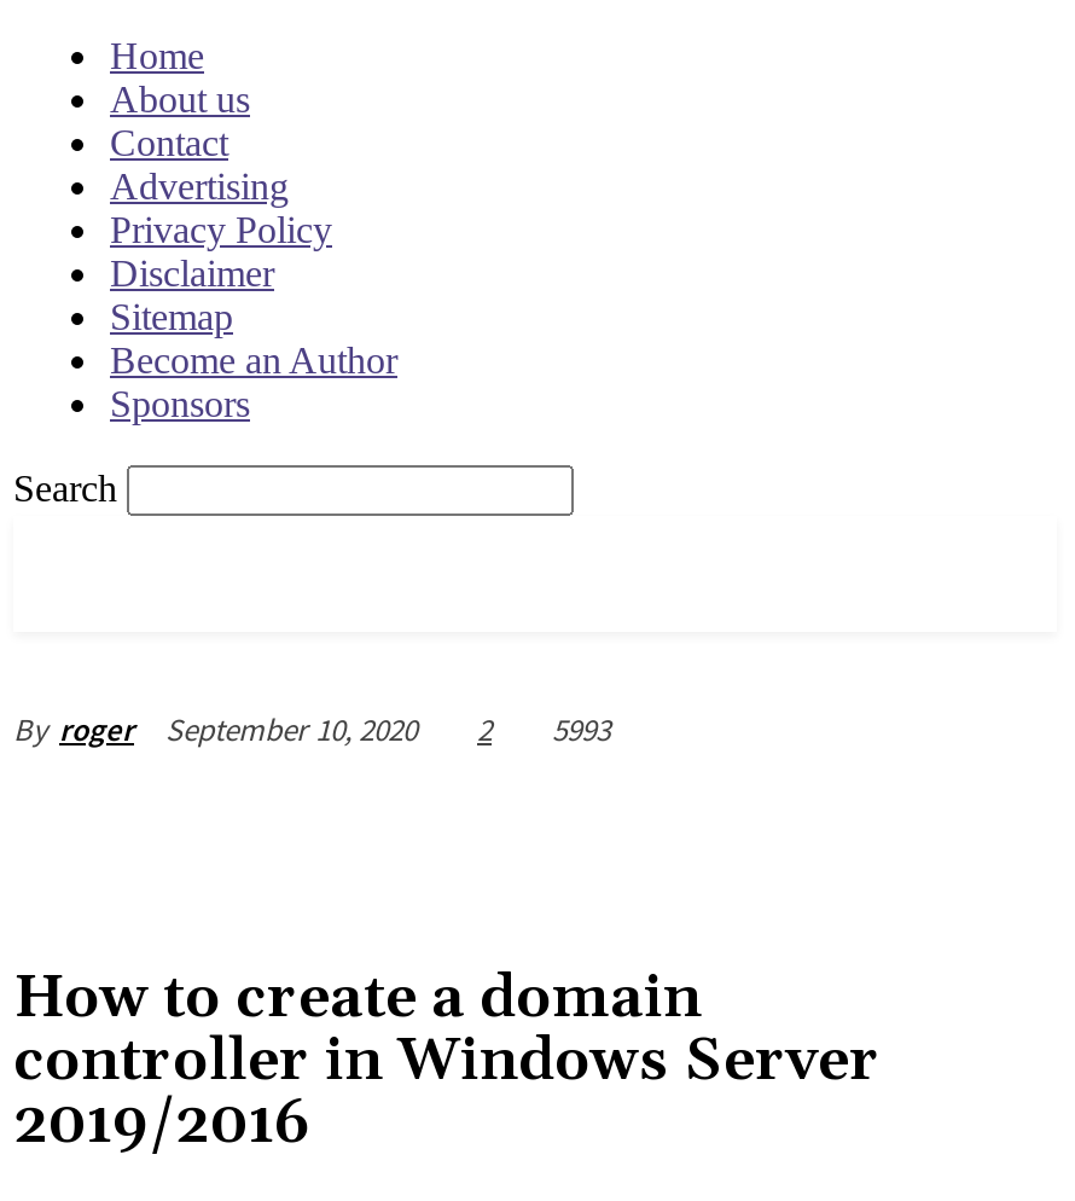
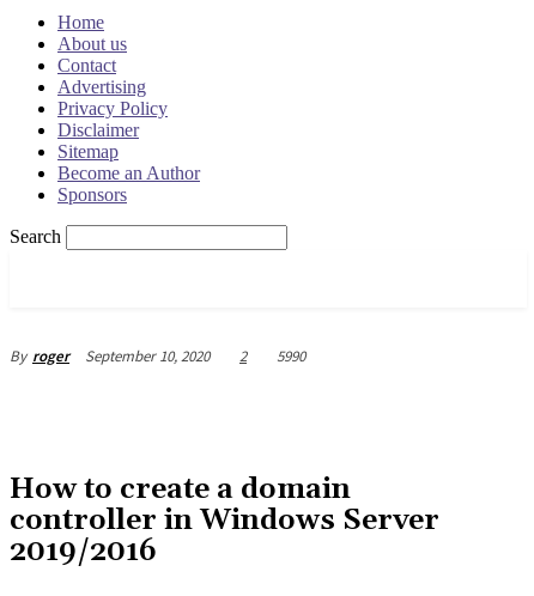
- By roger September 10, 2020 2 5993
+ By roger September 10, 2020 2 5990
